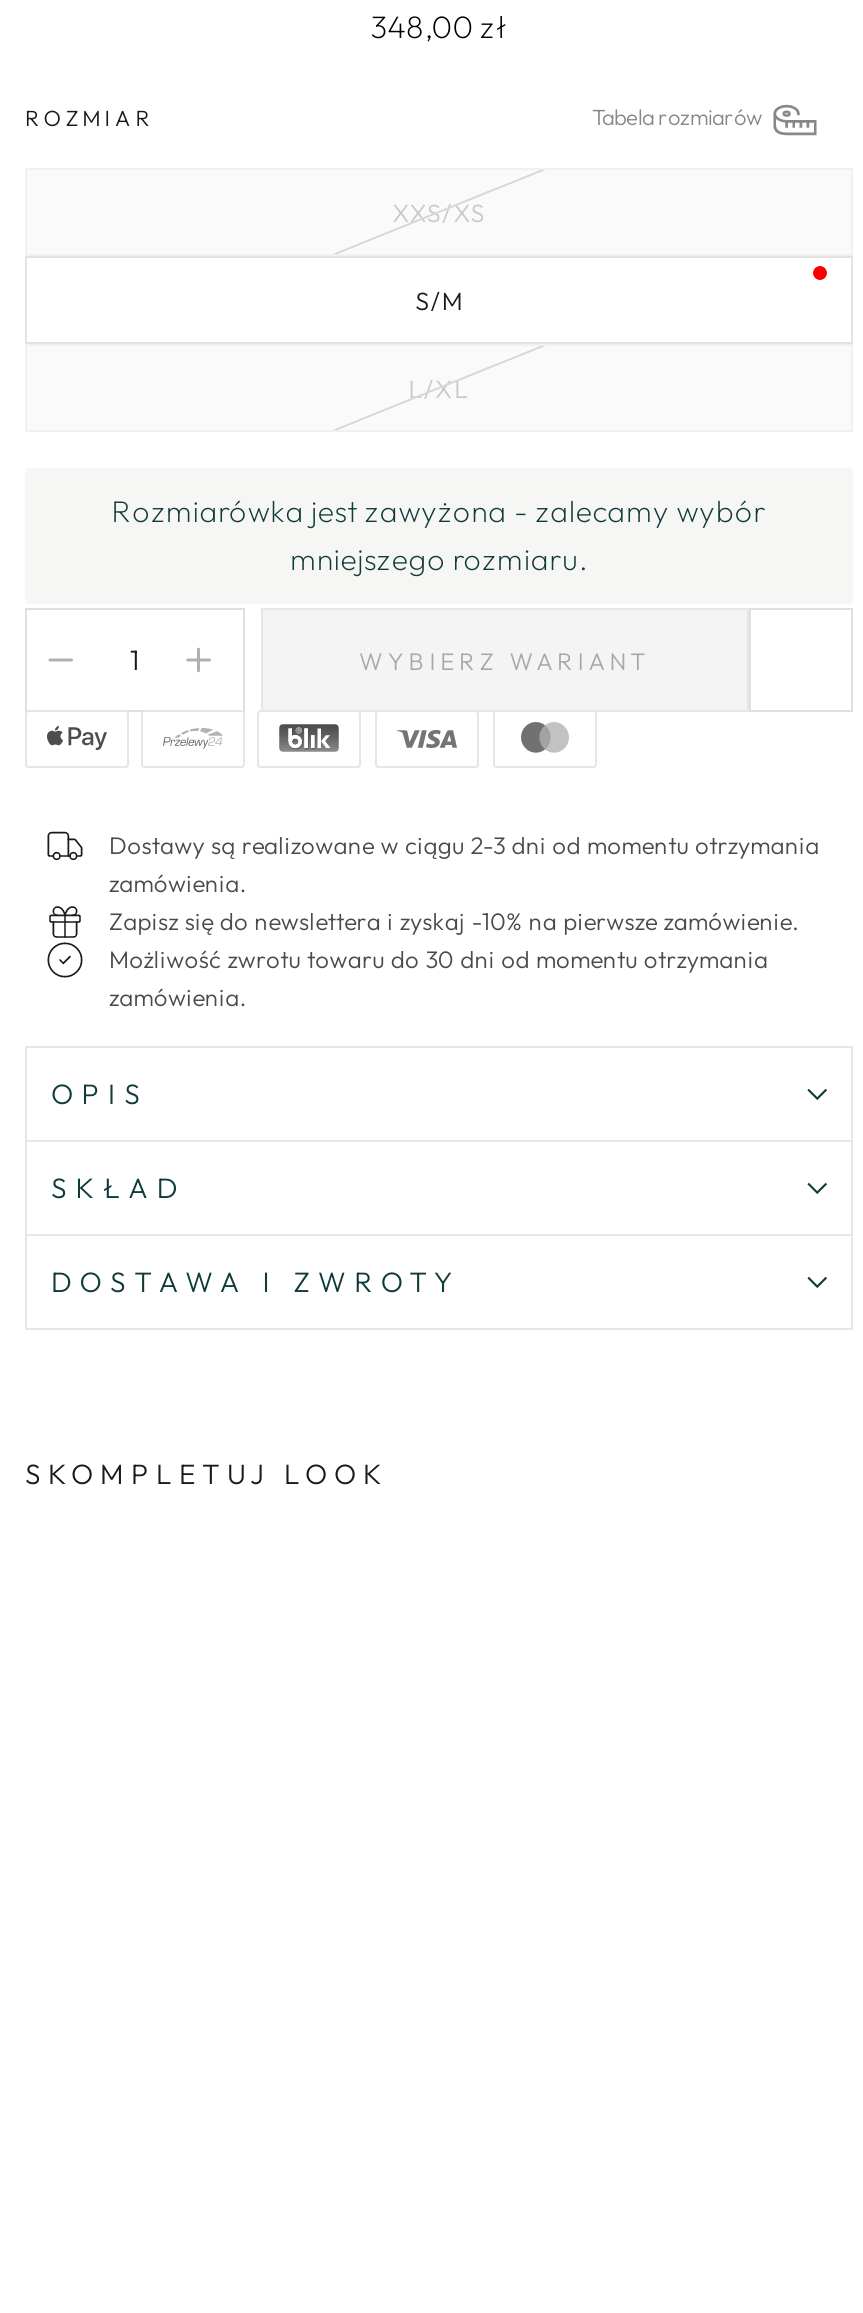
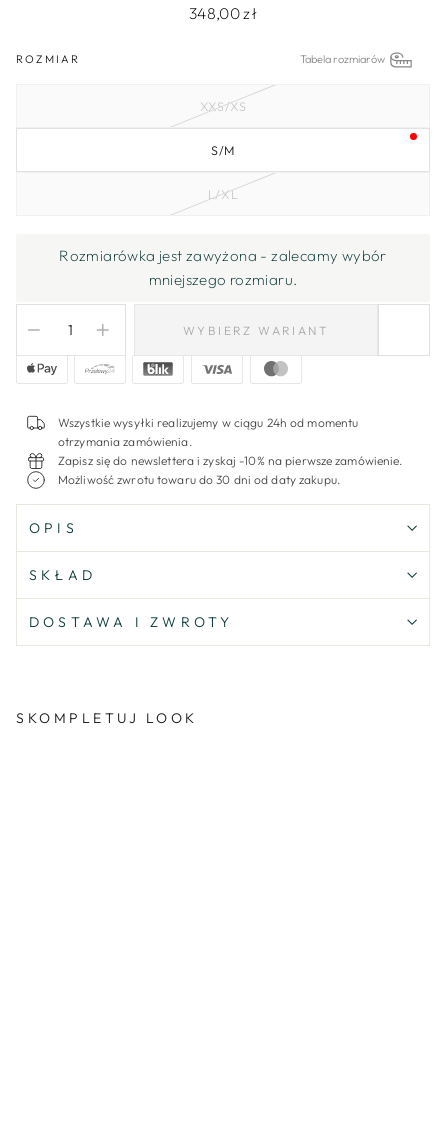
- Dostawy są realizowane w ciągu 2-3 dni od momentu otrzymania
- zamówienia.
+ Wszystkie wysyłki realizujemy w ciągu 24h od momentu
+ otrzymania zamówienia.

- Możliwość zwrotu towaru do 30 dni od momentu otrzymania
- zamówienia.
+ Możliwość zwrotu towaru do 30 dni od daty zakupu.
